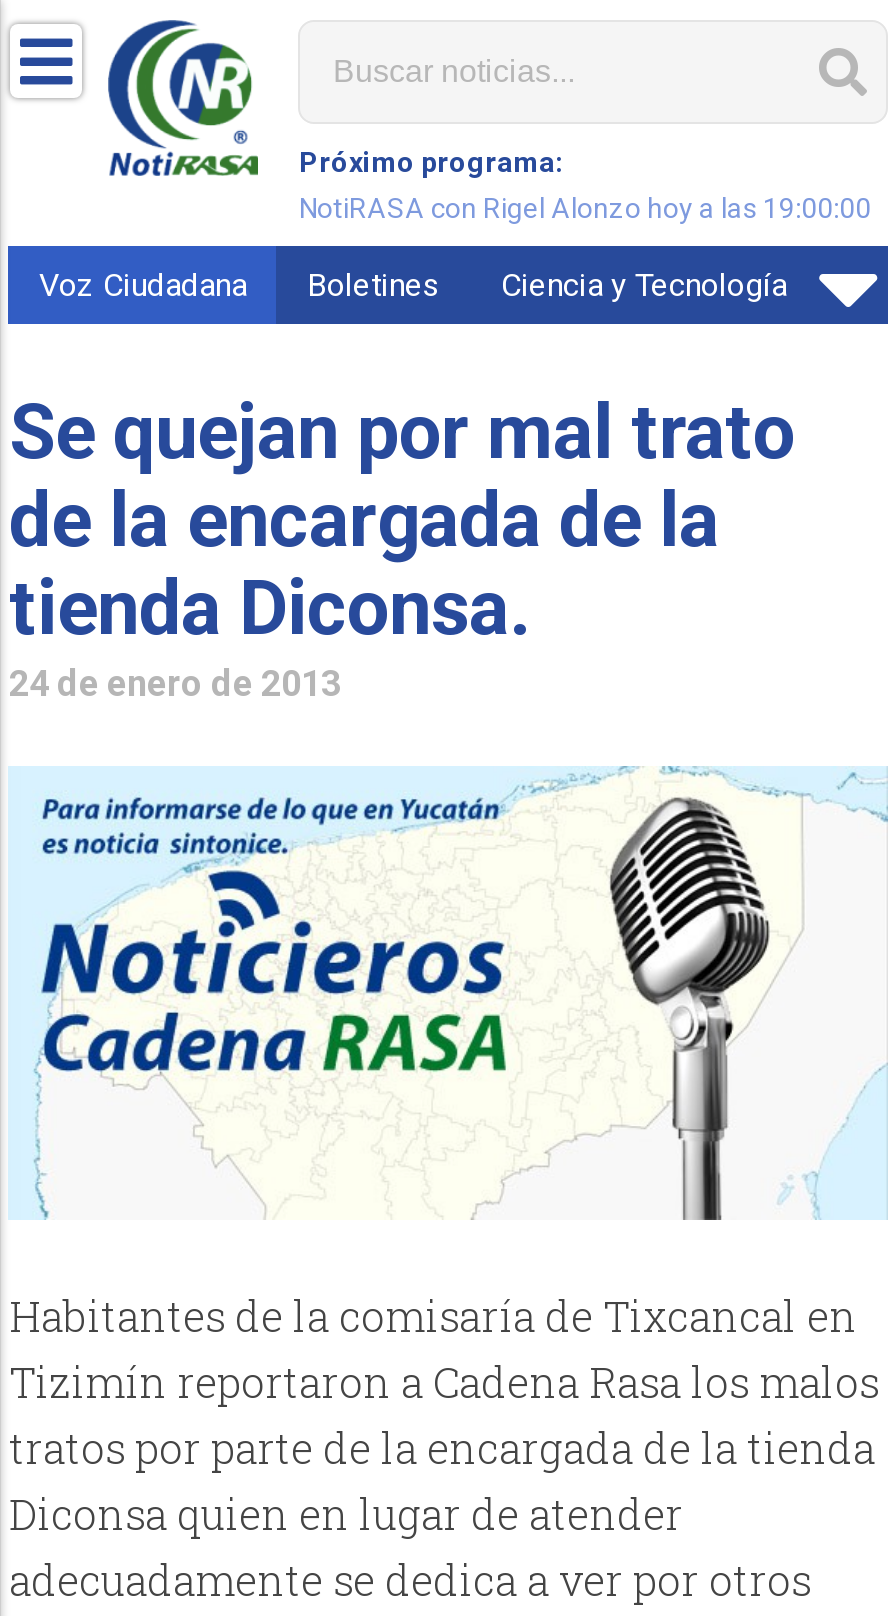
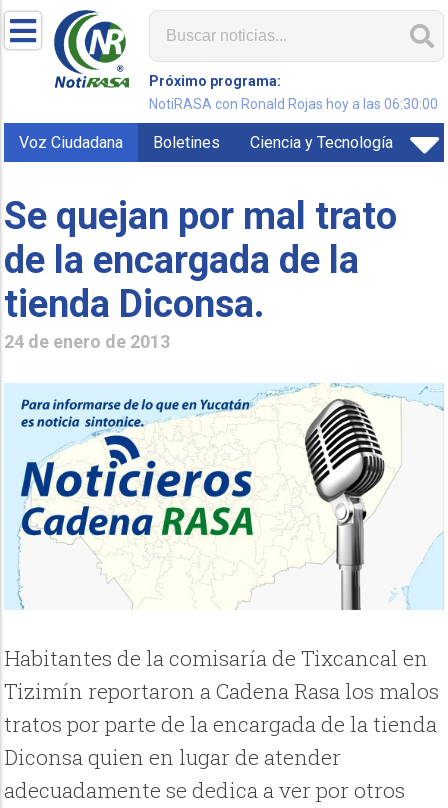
- NotiRASA con Rigel Alonzo hoy a las 19:00:00
+ NotiRASA con Ronald Rojas hoy a las 06:30:00
